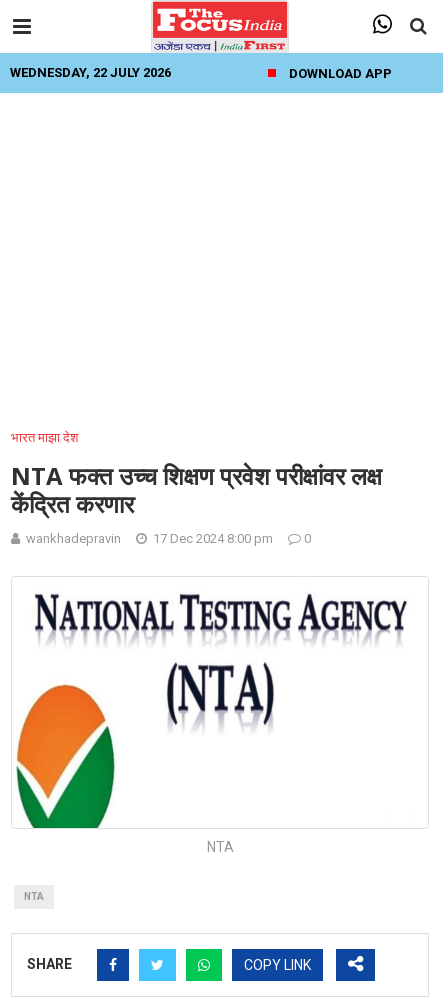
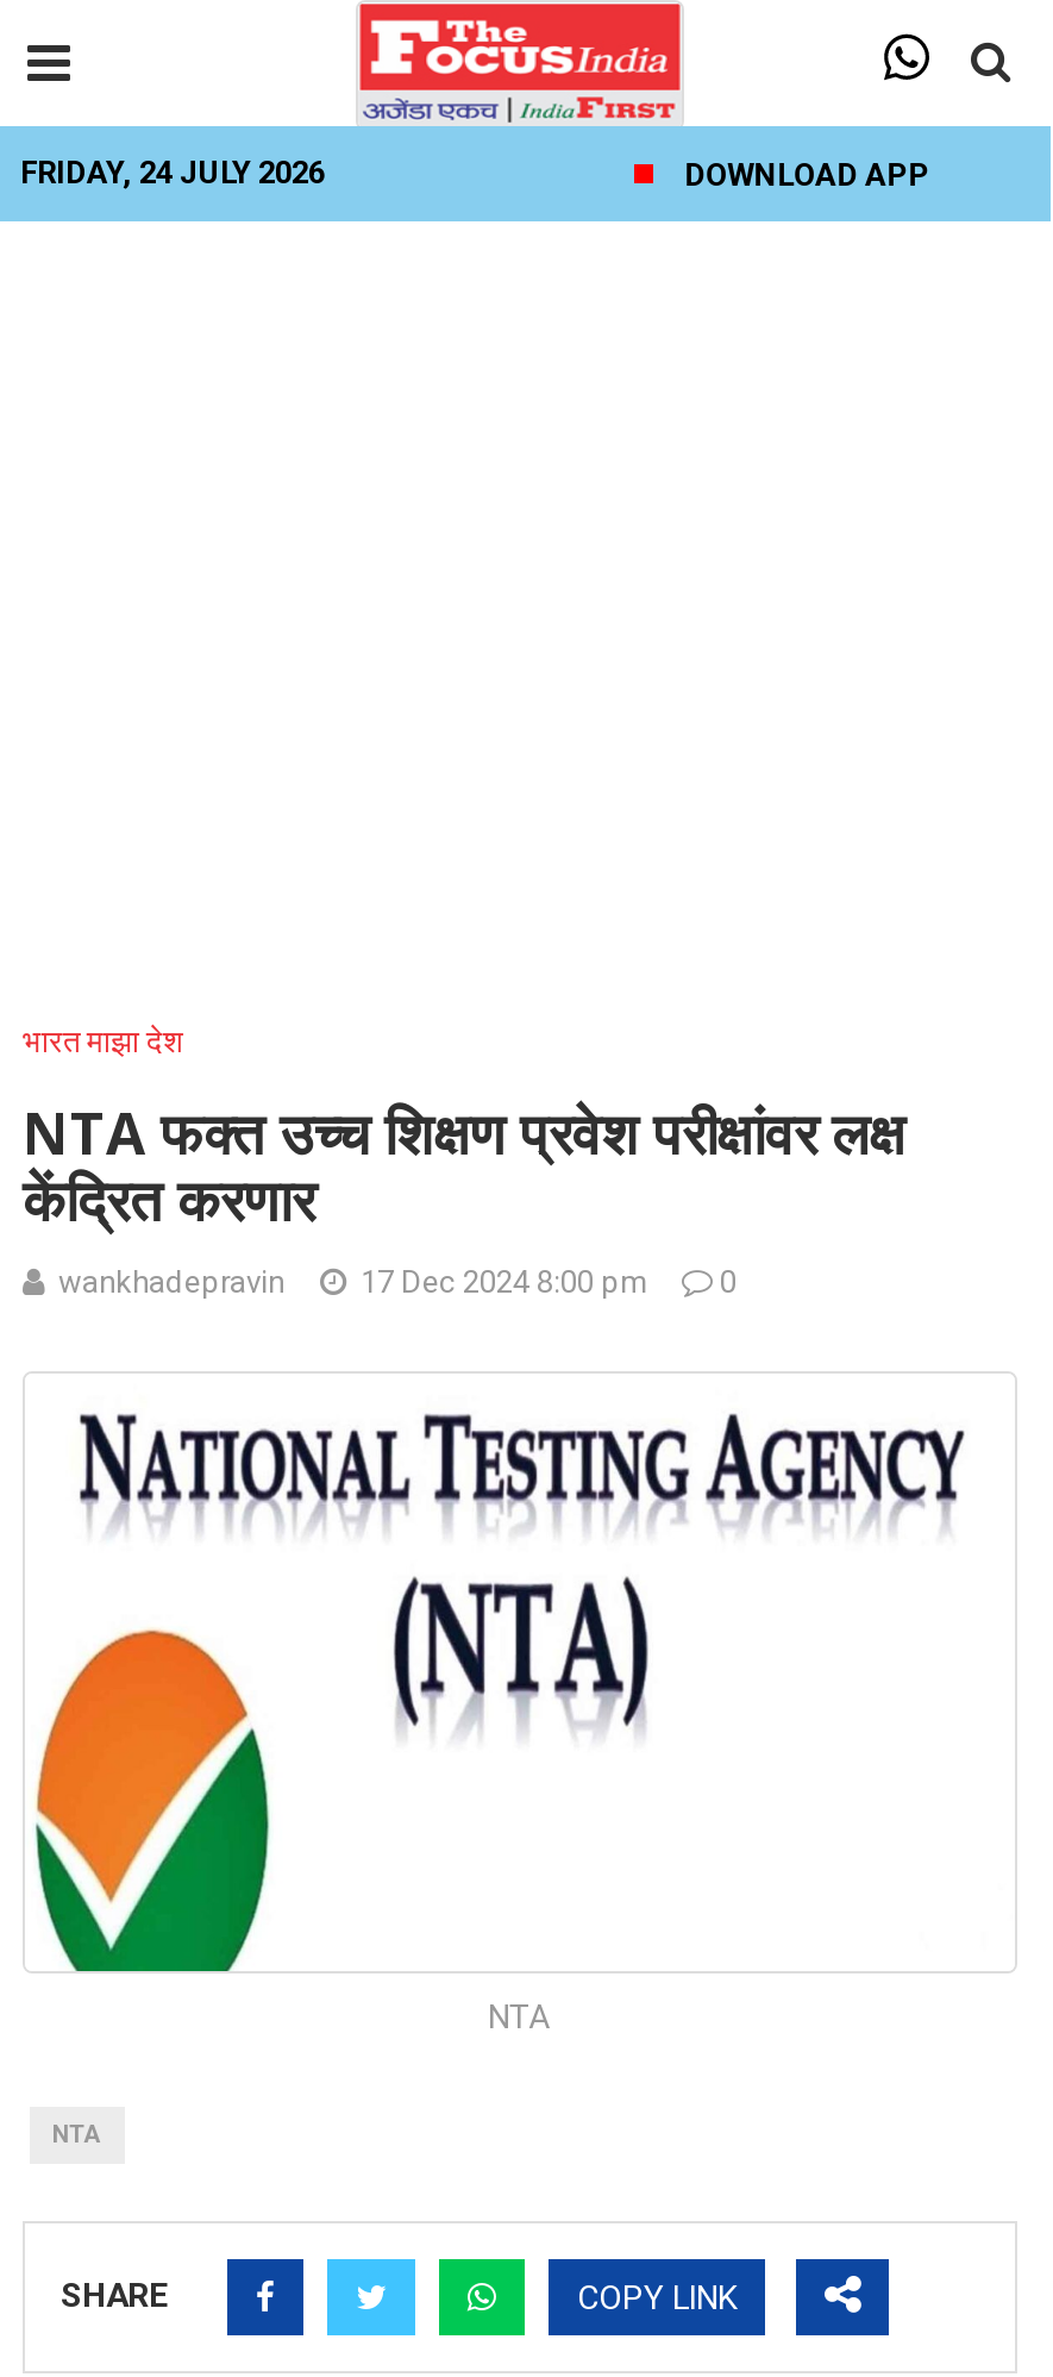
- WEDNESDAY, 22 JULY 2026
+ FRIDAY, 24 JULY 2026
